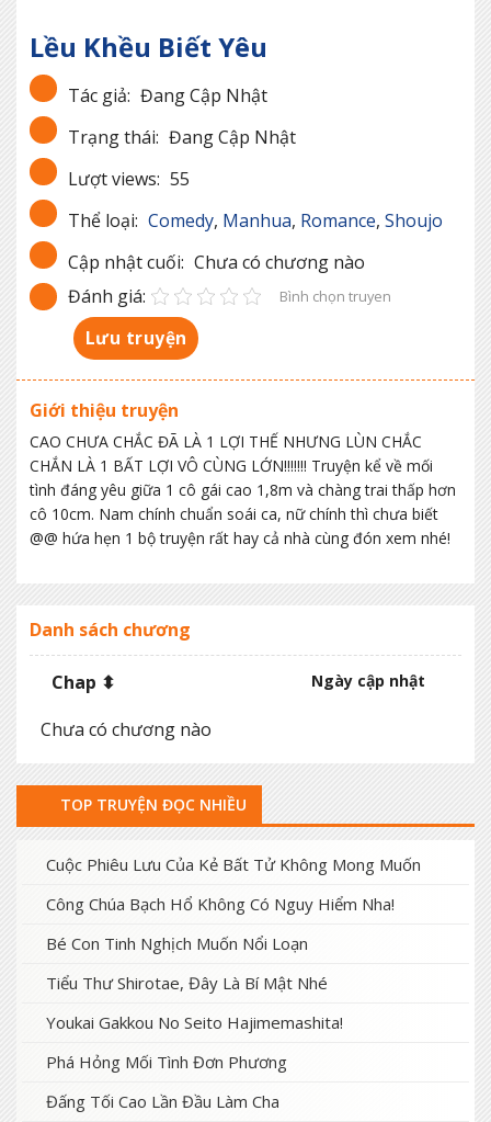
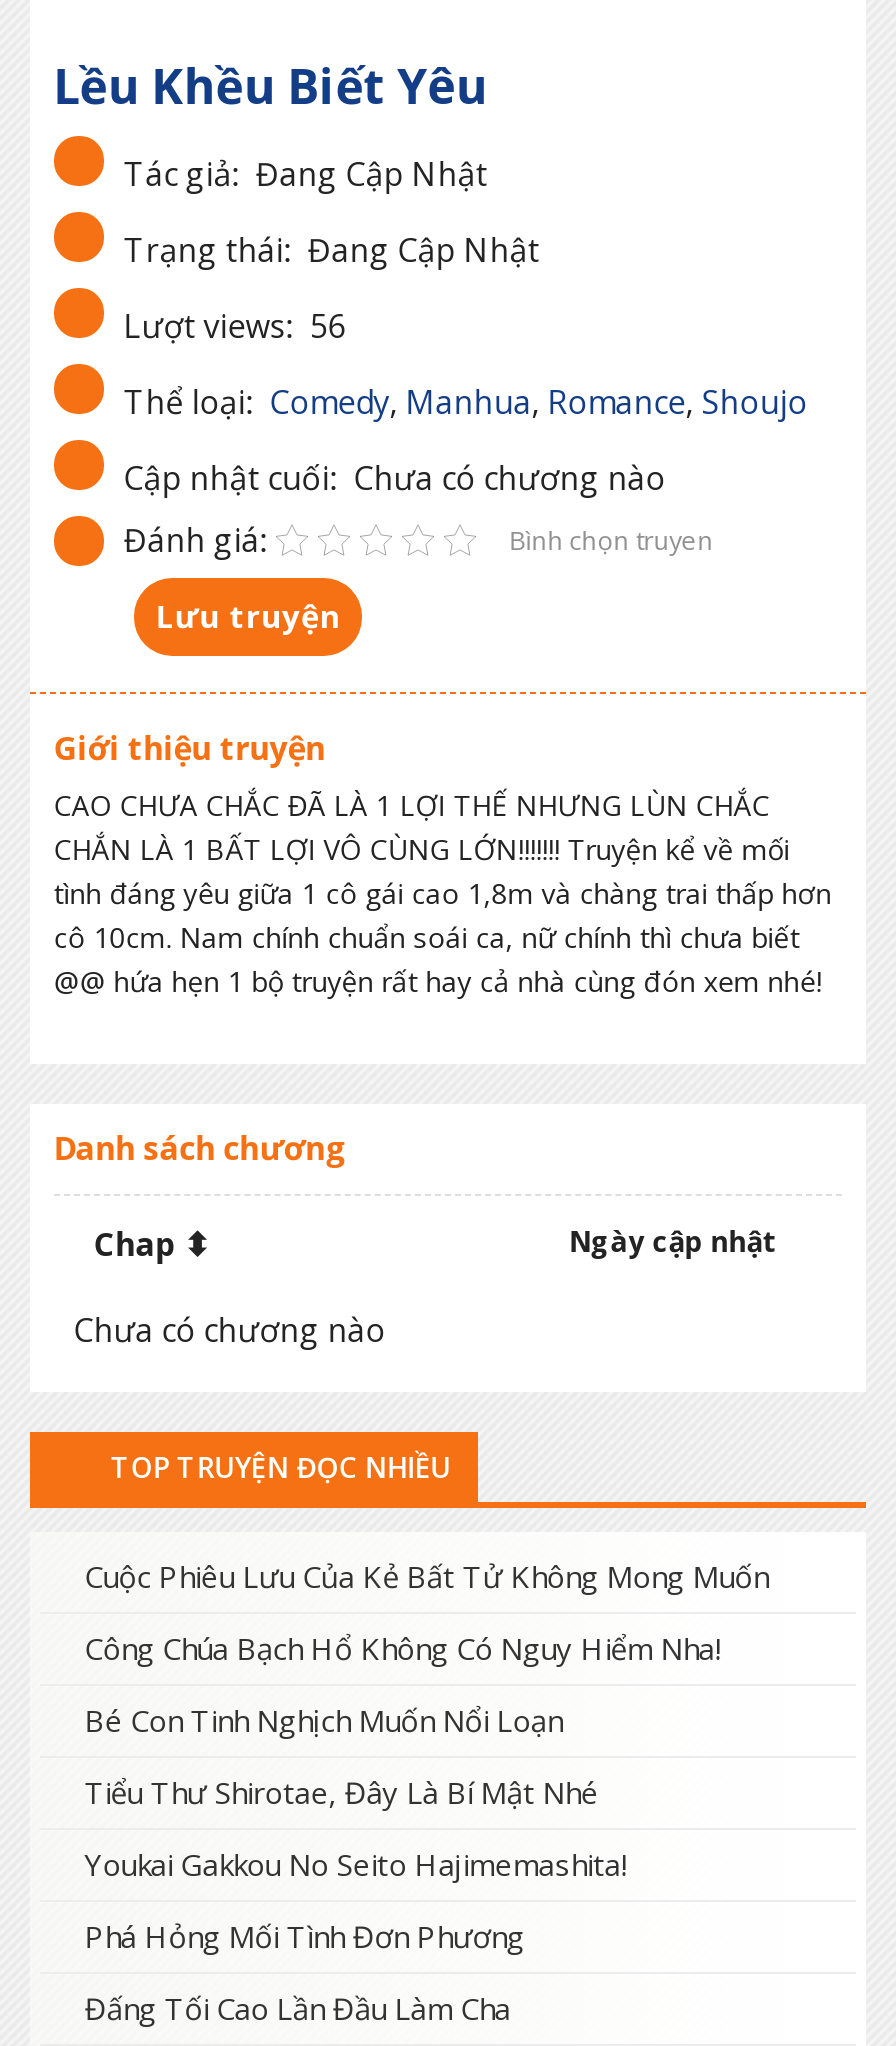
- Lượt views: 55
+ Lượt views: 56
